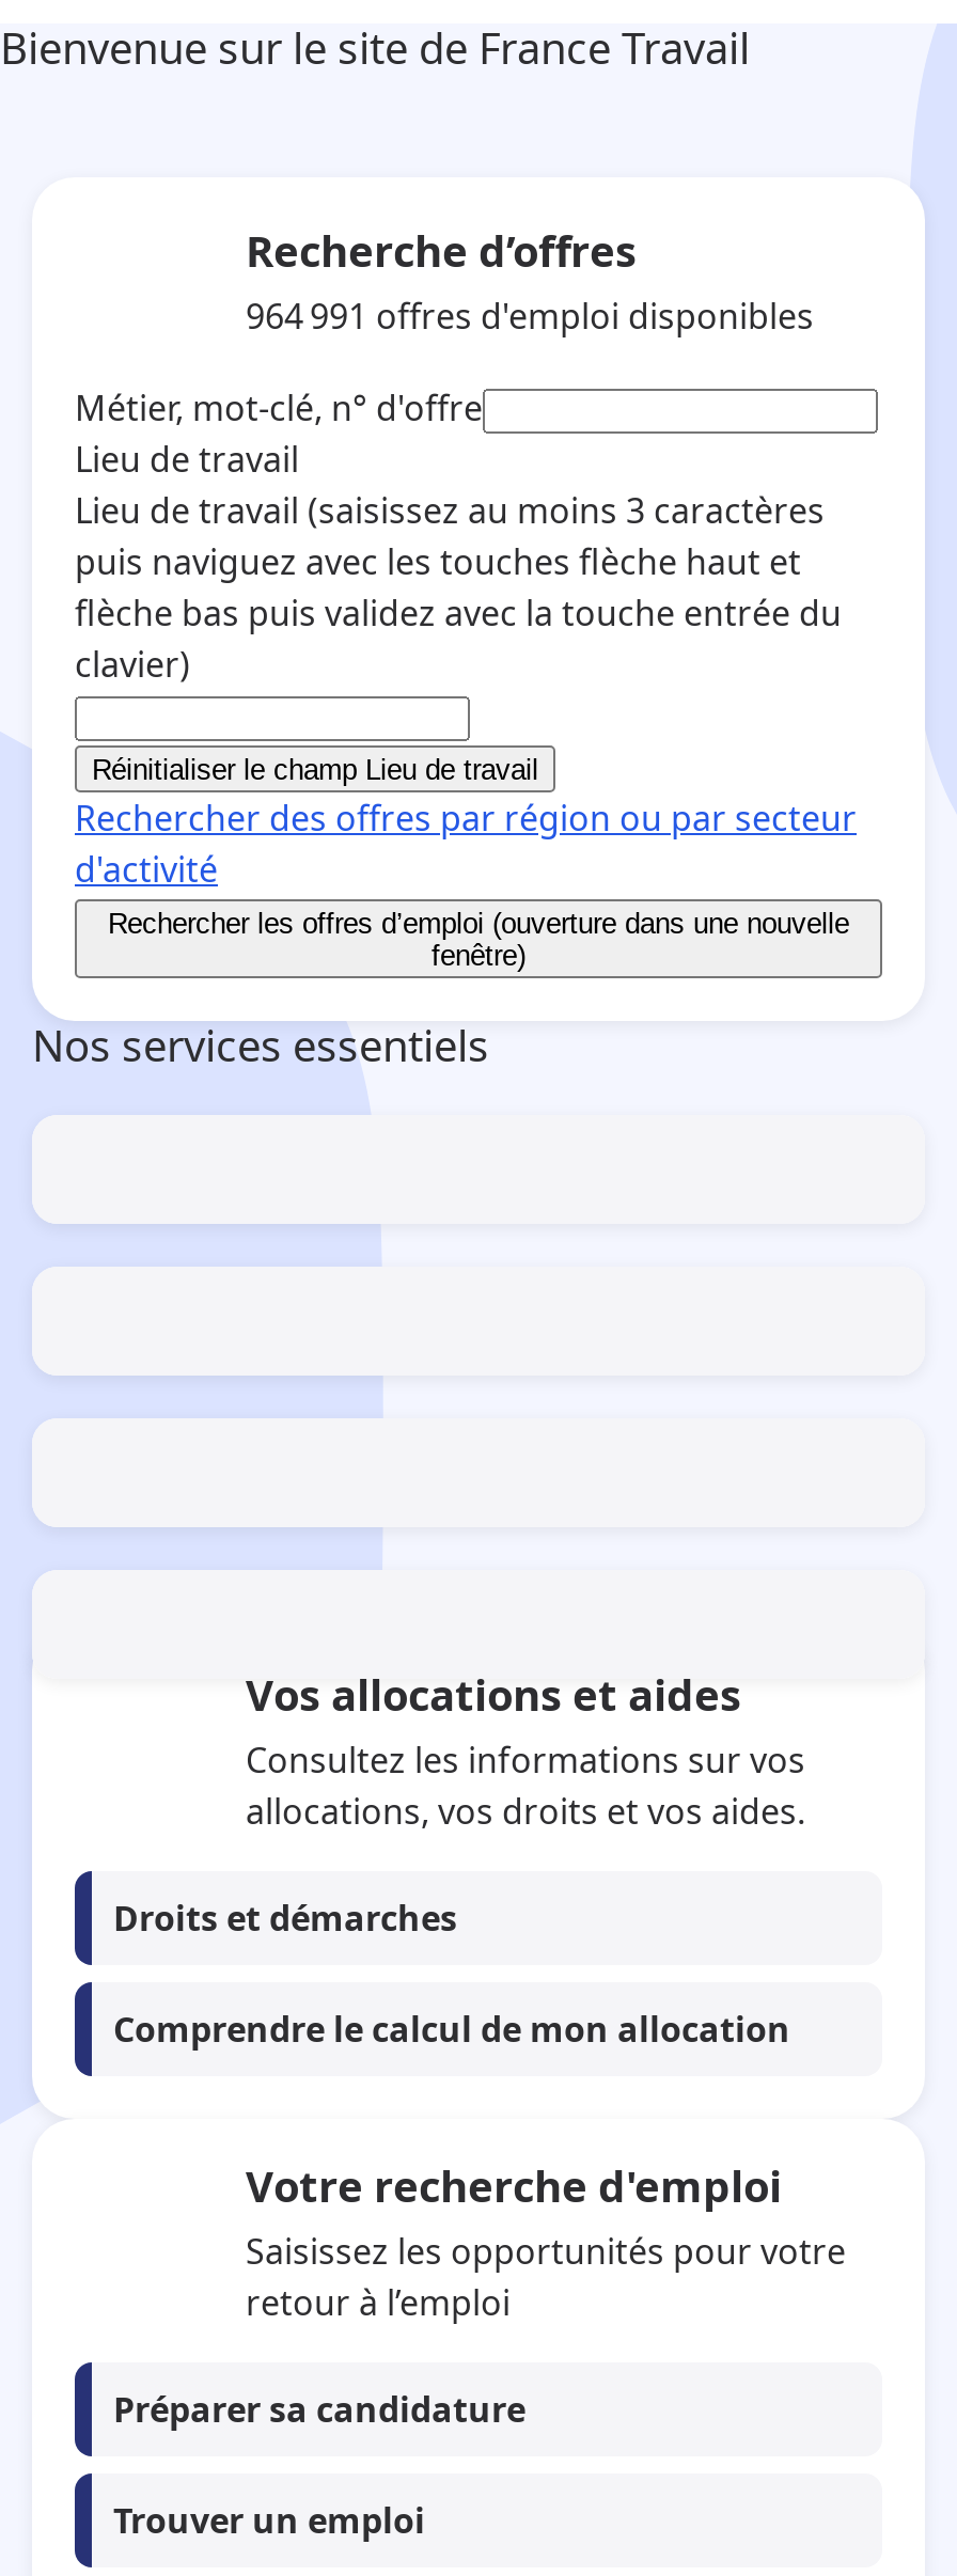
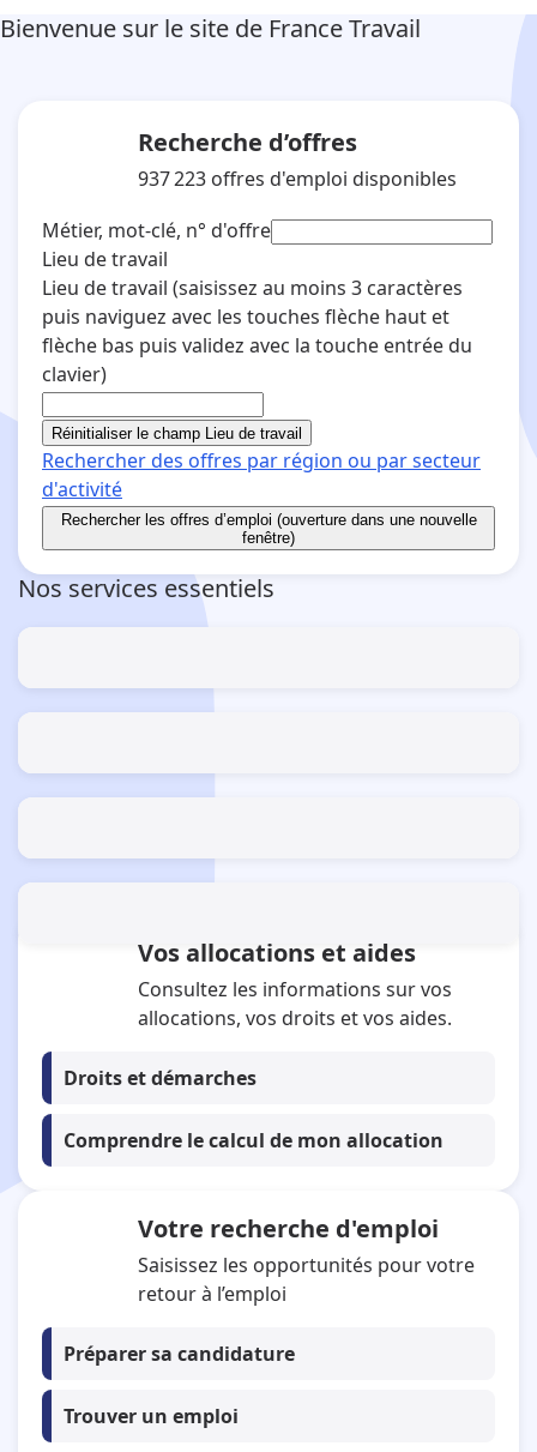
- 964 991 offres d'emploi disponibles
+ 937 223 offres d'emploi disponibles
